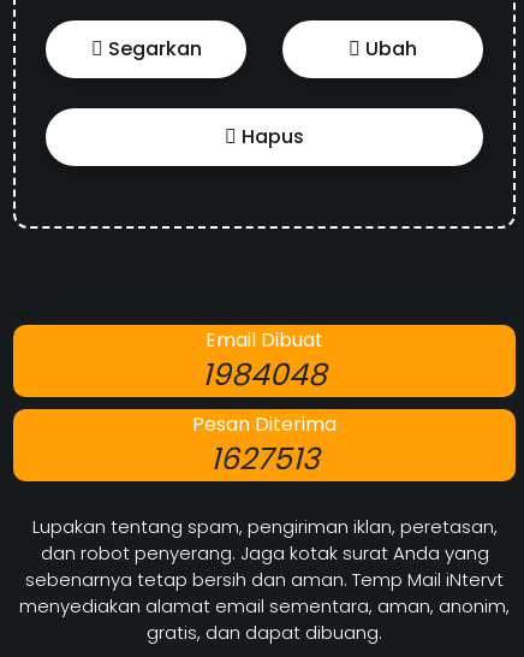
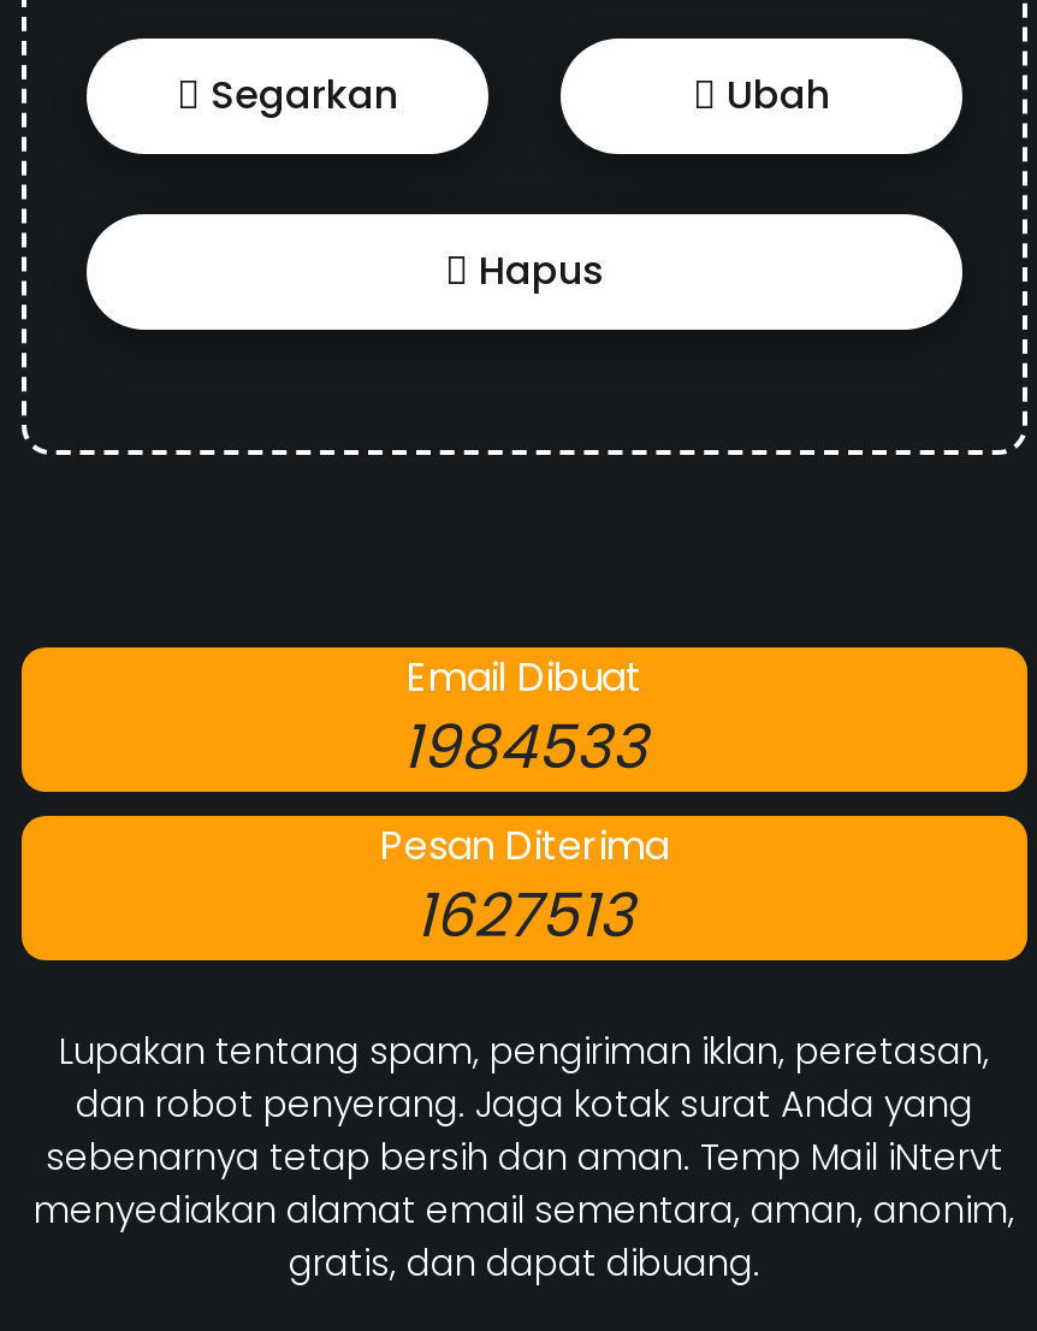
- 1984048
+ 1984533
